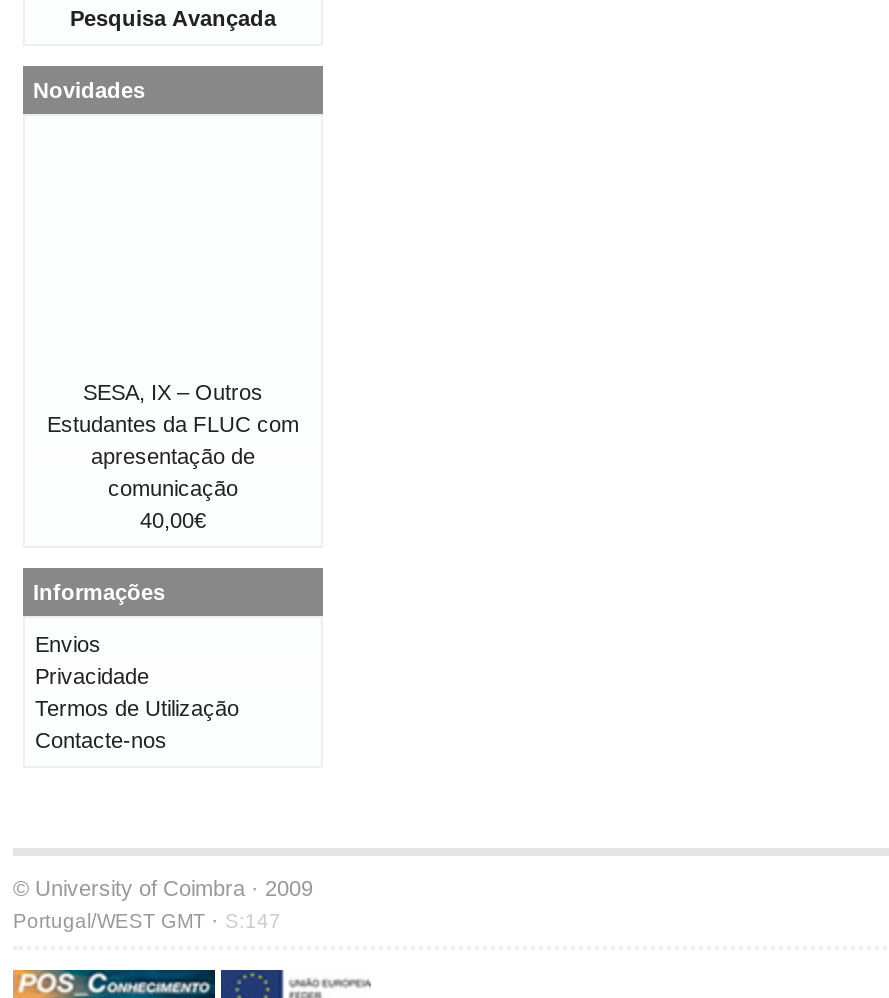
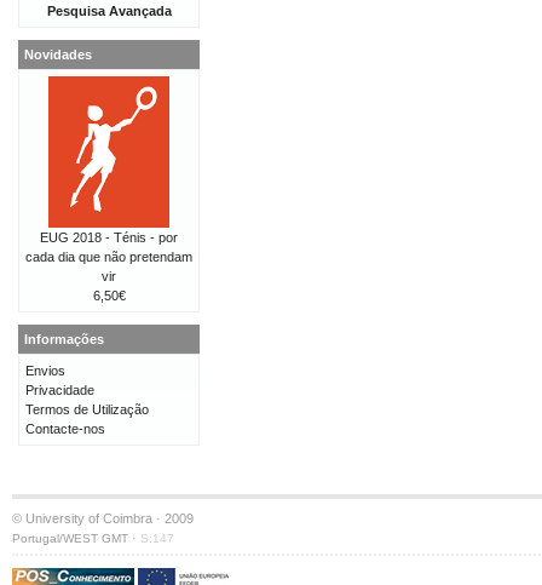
+ [image]

- SESA, IX – Outros
- Estudantes da FLUC com
- apresentação de
- comunicação
- 40,00€
+ EUG 2018 - Ténis - por
+ cada dia que não pretendam
+ vir
+ 6,50€
